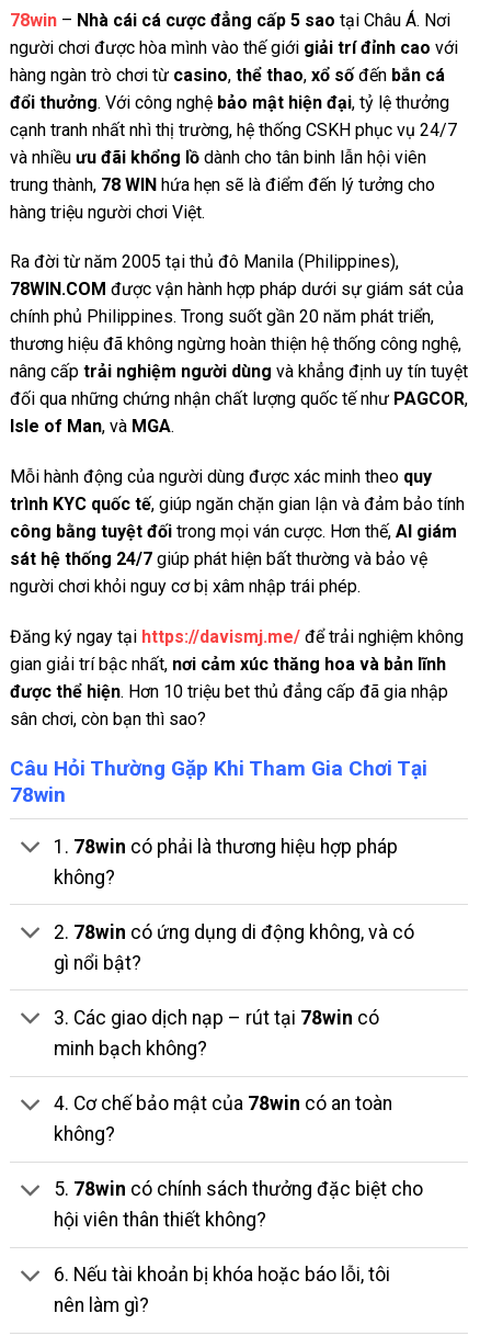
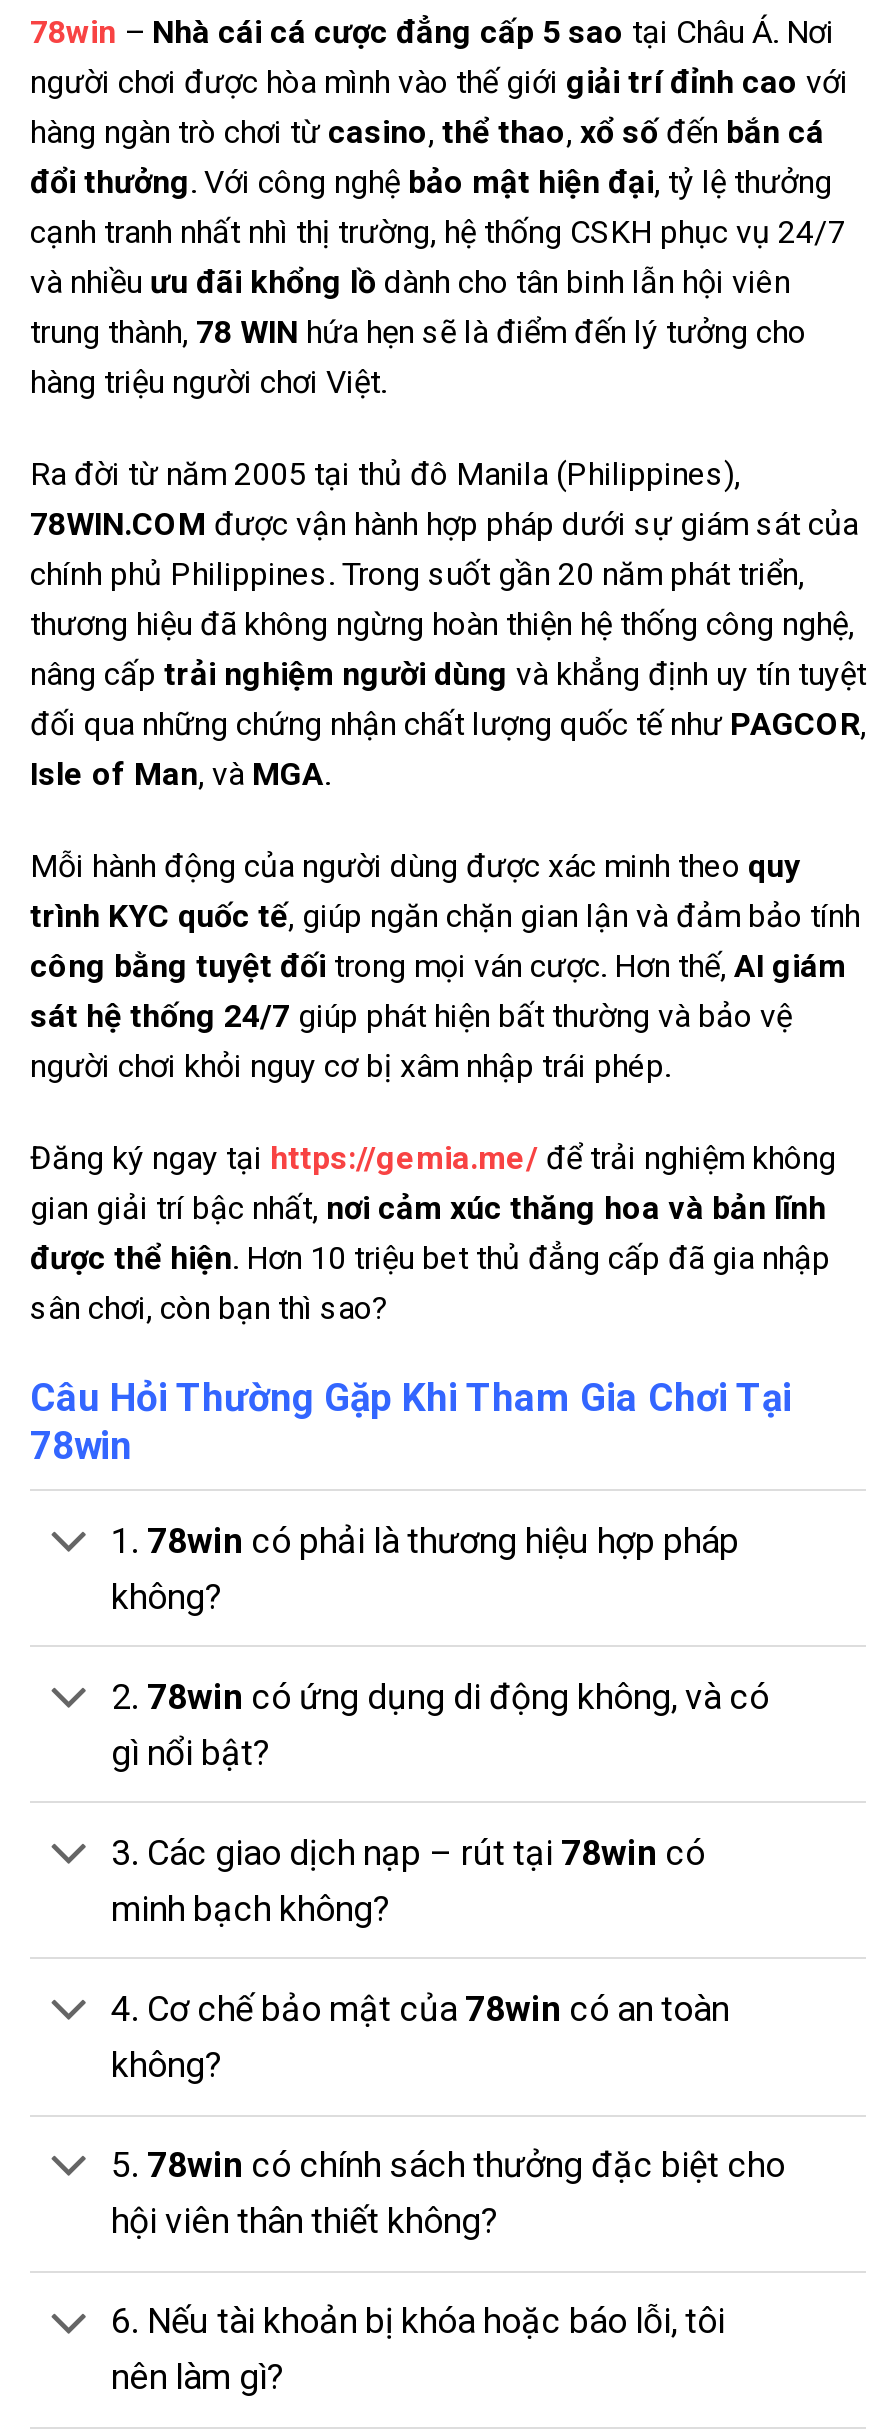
- Đăng ký ngay tại https://davismj.me/ để trải nghiệm không
+ Đăng ký ngay tại https://gemia.me/ để trải nghiệm không
